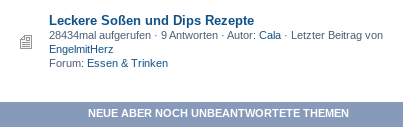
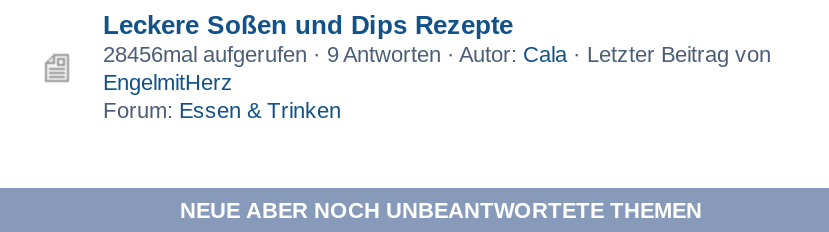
- 28434mal aufgerufen · 9 Antworten · Autor: Cala · Letzter Beitrag von
+ 28456mal aufgerufen · 9 Antworten · Autor: Cala · Letzter Beitrag von
